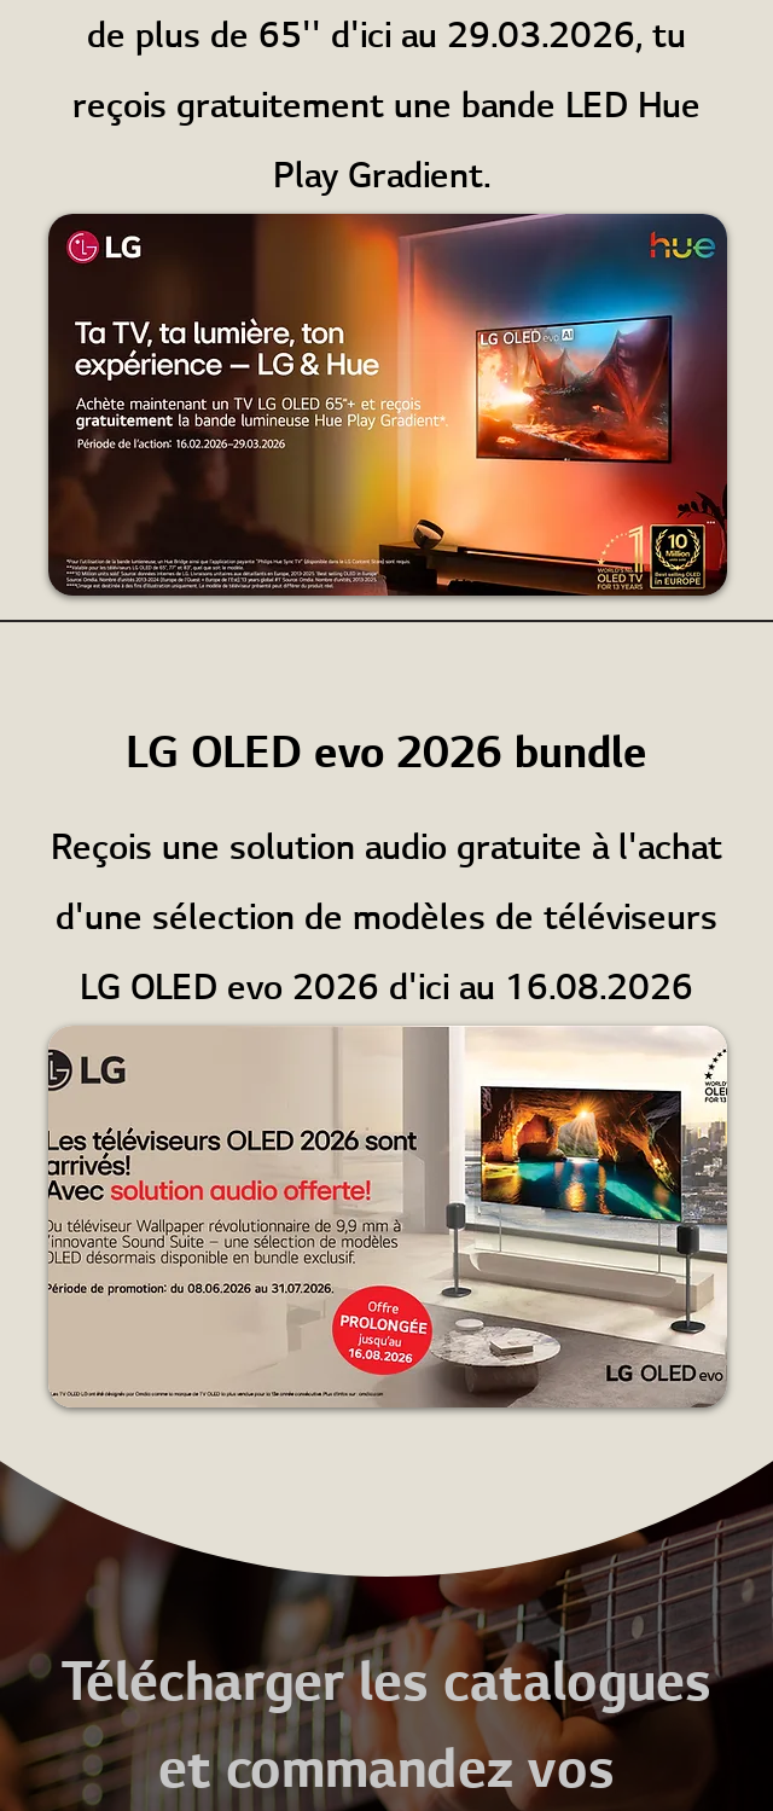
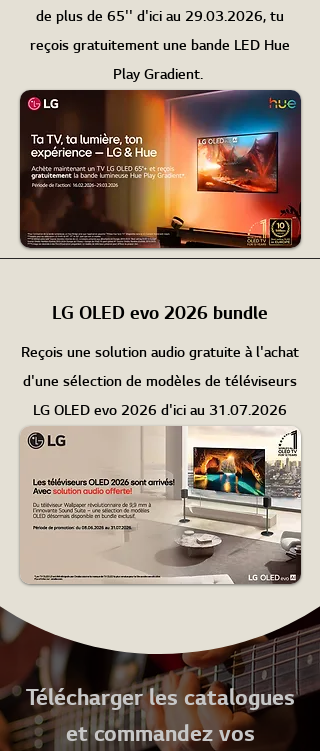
- LG OLED evo 2026 d'ici au 16.08.2026
+ LG OLED evo 2026 d'ici au 31.07.2026

- [image]
+ [image]
